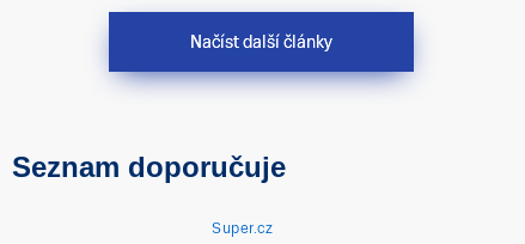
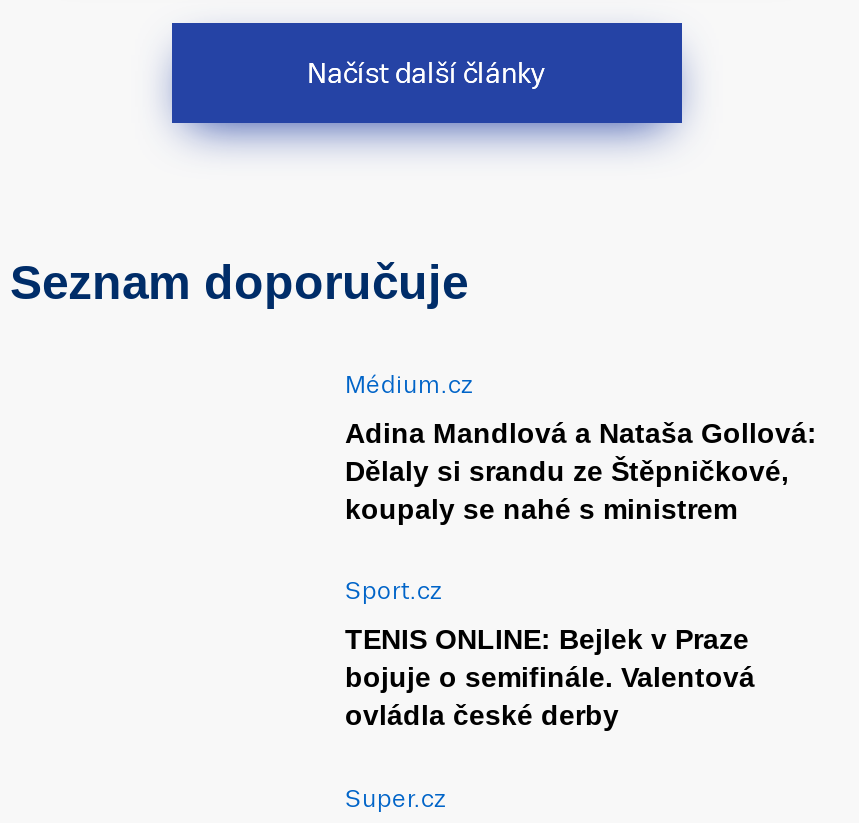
+ Médium.cz
+ Adina Mandlová a Nataša Gollová:
+ Dělaly si srandu ze Štěpničkové,
+ koupaly se nahé s ministrem
+ Sport.cz
+ TENIS ONLINE: Bejlek v Praze
+ bojuje o semifinále. Valentová
+ ovládla české derby
